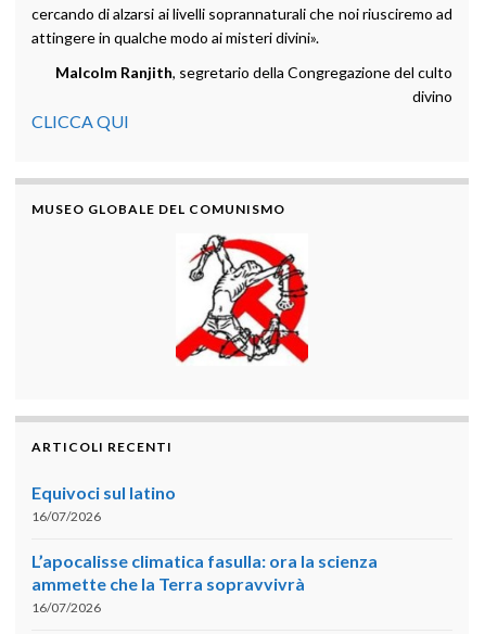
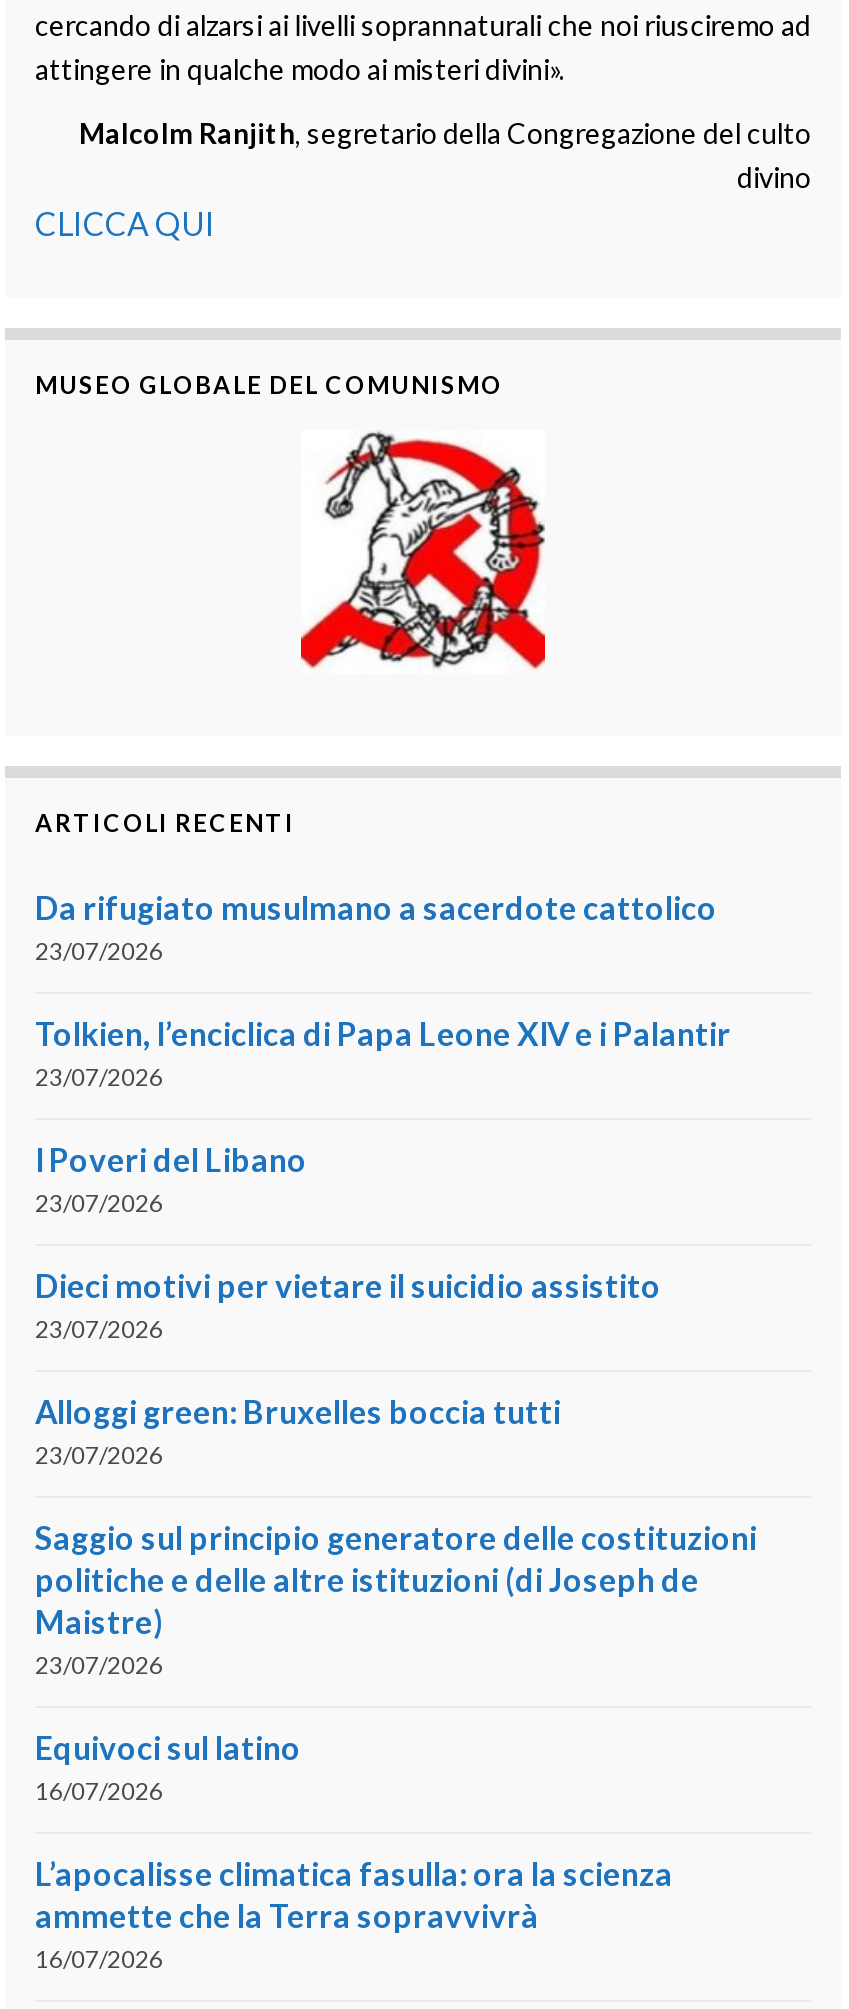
+ Da rifugiato musulmano a sacerdote cattolico
+ 23/07/2026
+ Tolkien, l’enciclica di Papa Leone XIV e i Palantir
+ 23/07/2026
+ I Poveri del Libano
+ 23/07/2026
+ Dieci motivi per vietare il suicidio assistito
+ 23/07/2026
+ Alloggi green: Bruxelles boccia tutti
+ 23/07/2026
+ Saggio sul principio generatore delle costituzioni
+ politiche e delle altre istituzioni (di Joseph de
+ Maistre)
+ 23/07/2026
